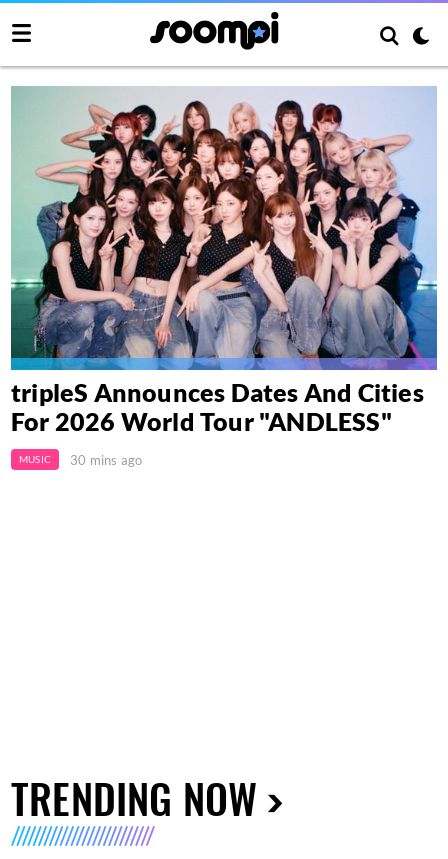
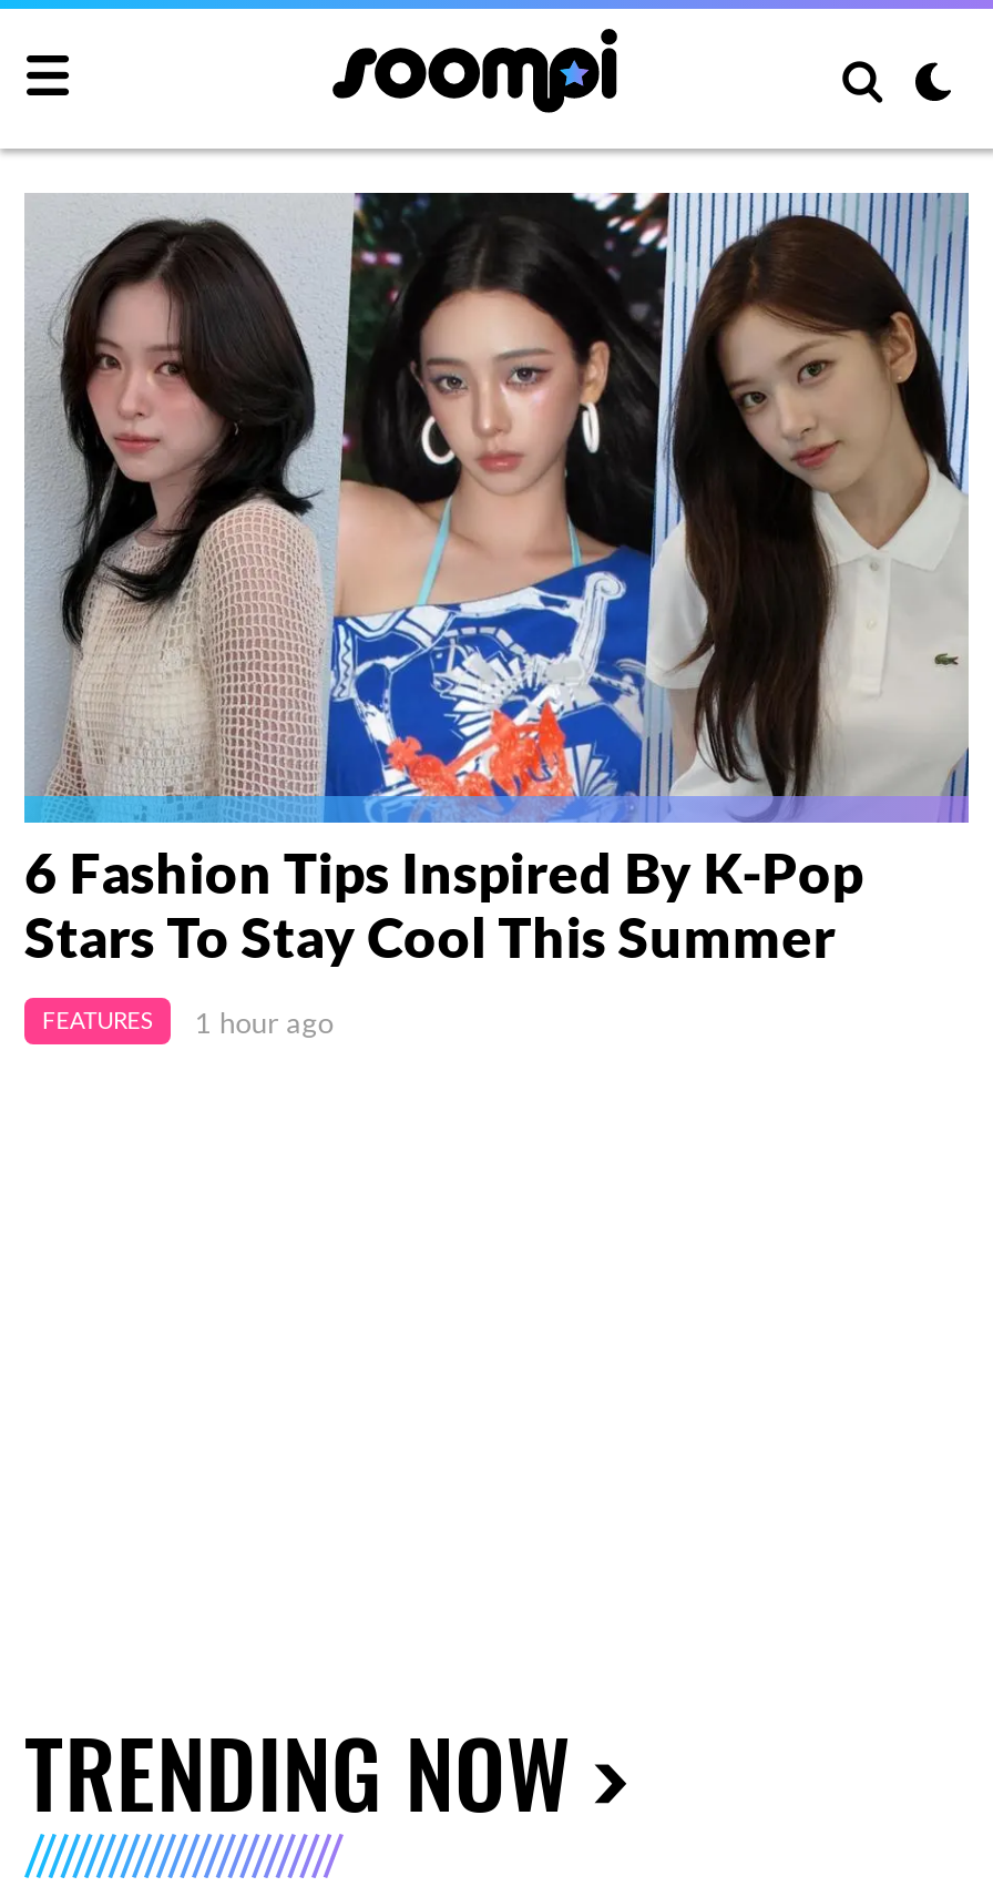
- [image]
- tripleS Announces Dates And Cities
- For 2026 World Tour "ANDLESS"
+ [image]
+ 6 Fashion Tips Inspired By K-Pop
+ Stars To Stay Cool This Summer

- MUSIC
- 30 mins ago
+ FEATURES
+ 1 hour ago
